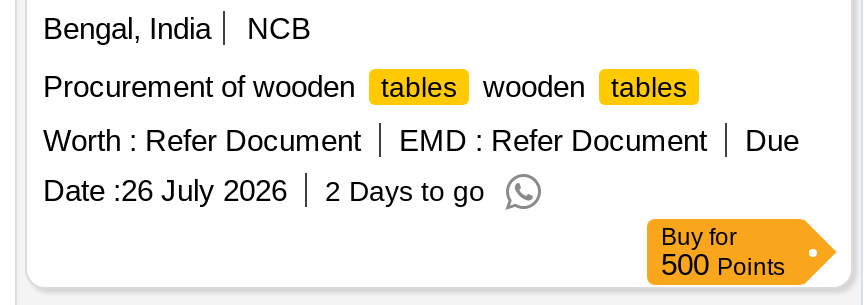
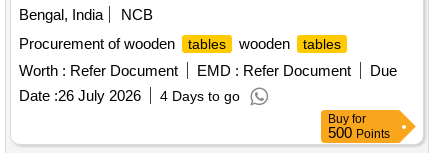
- Date : 26 July 2026 2 Days to go
+ Date : 26 July 2026 4 Days to go
